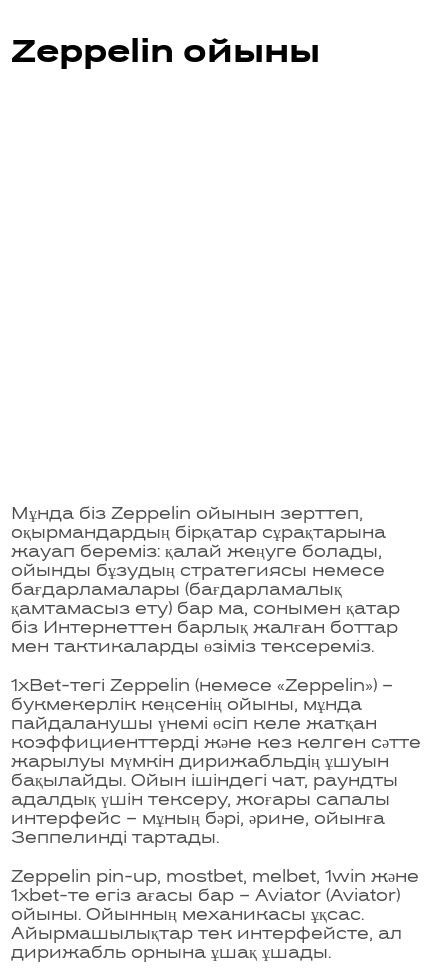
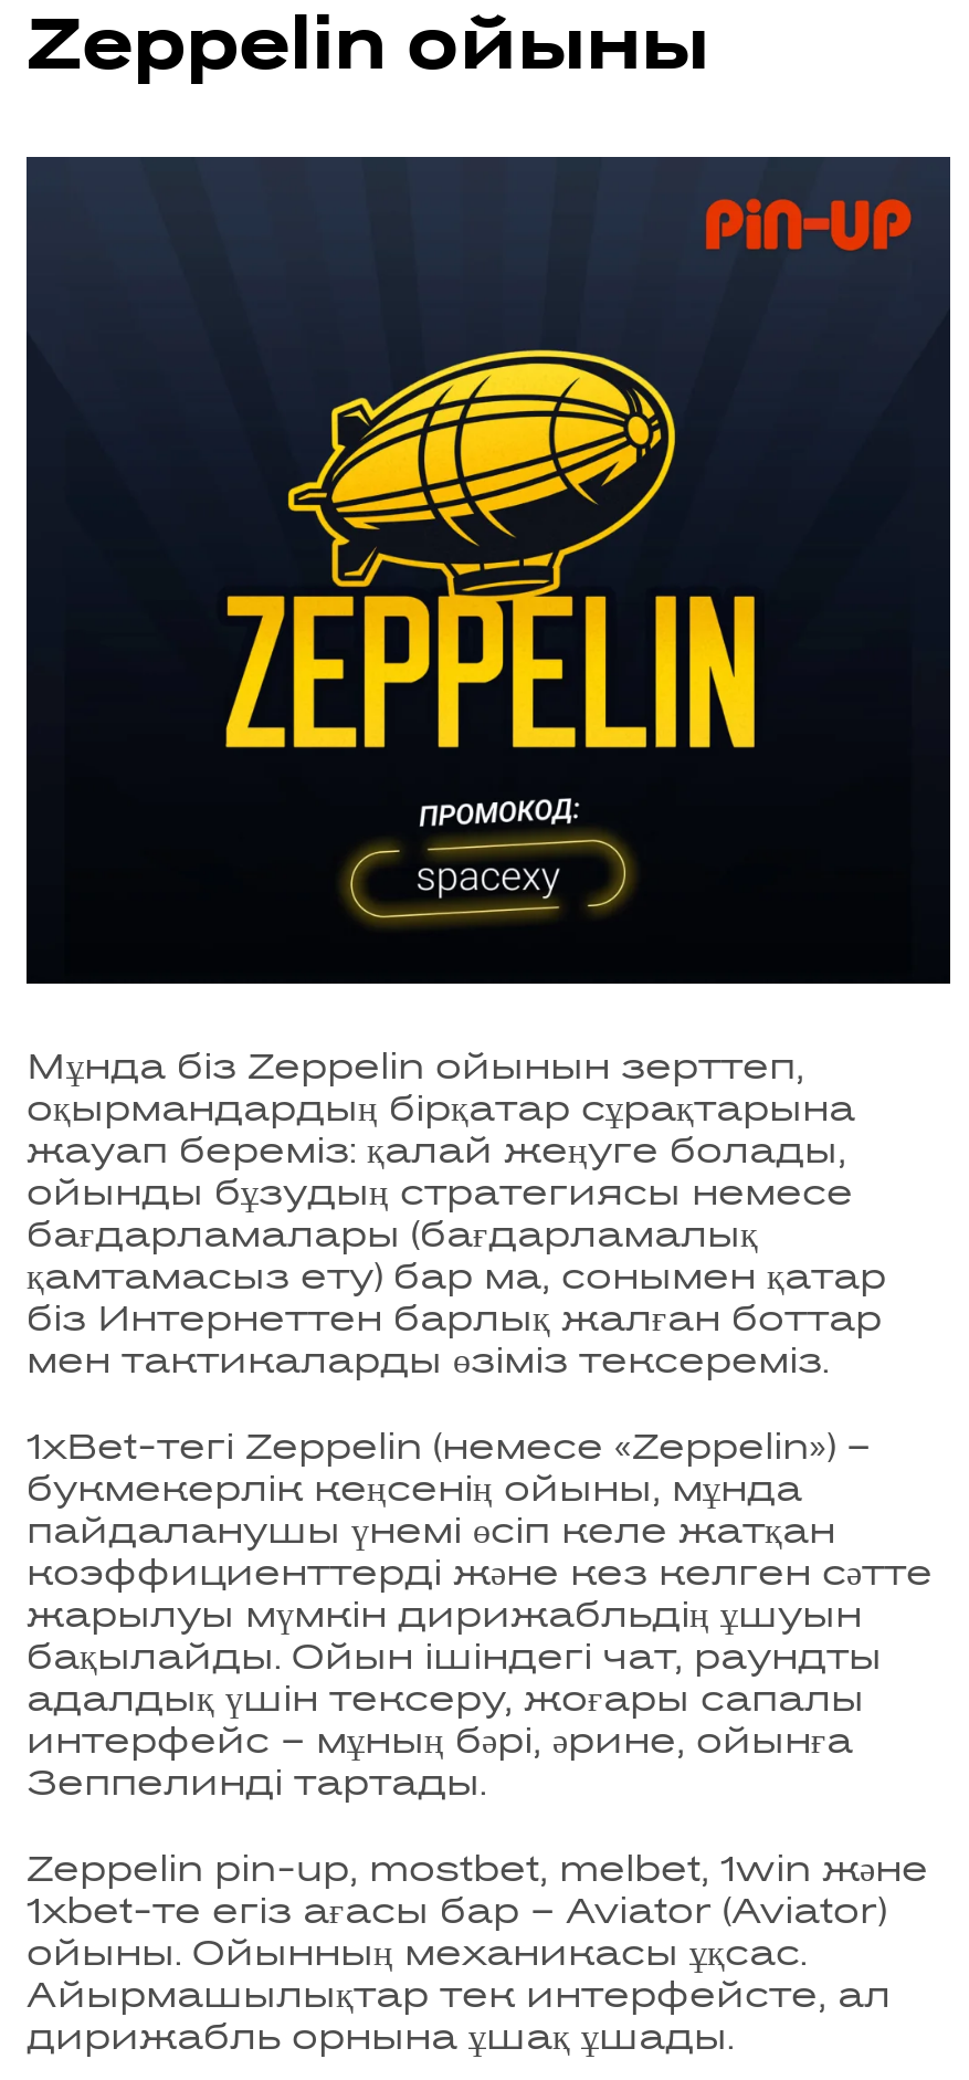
+ [image]
